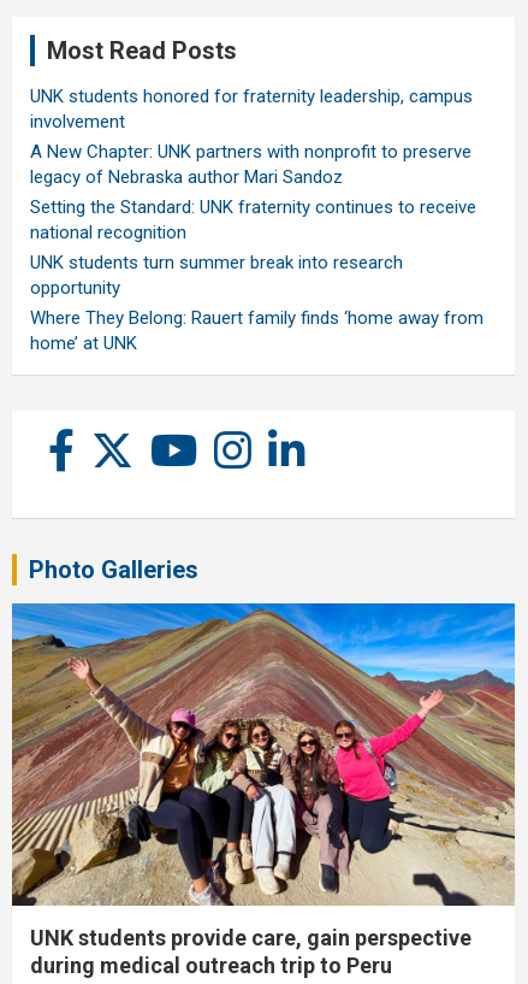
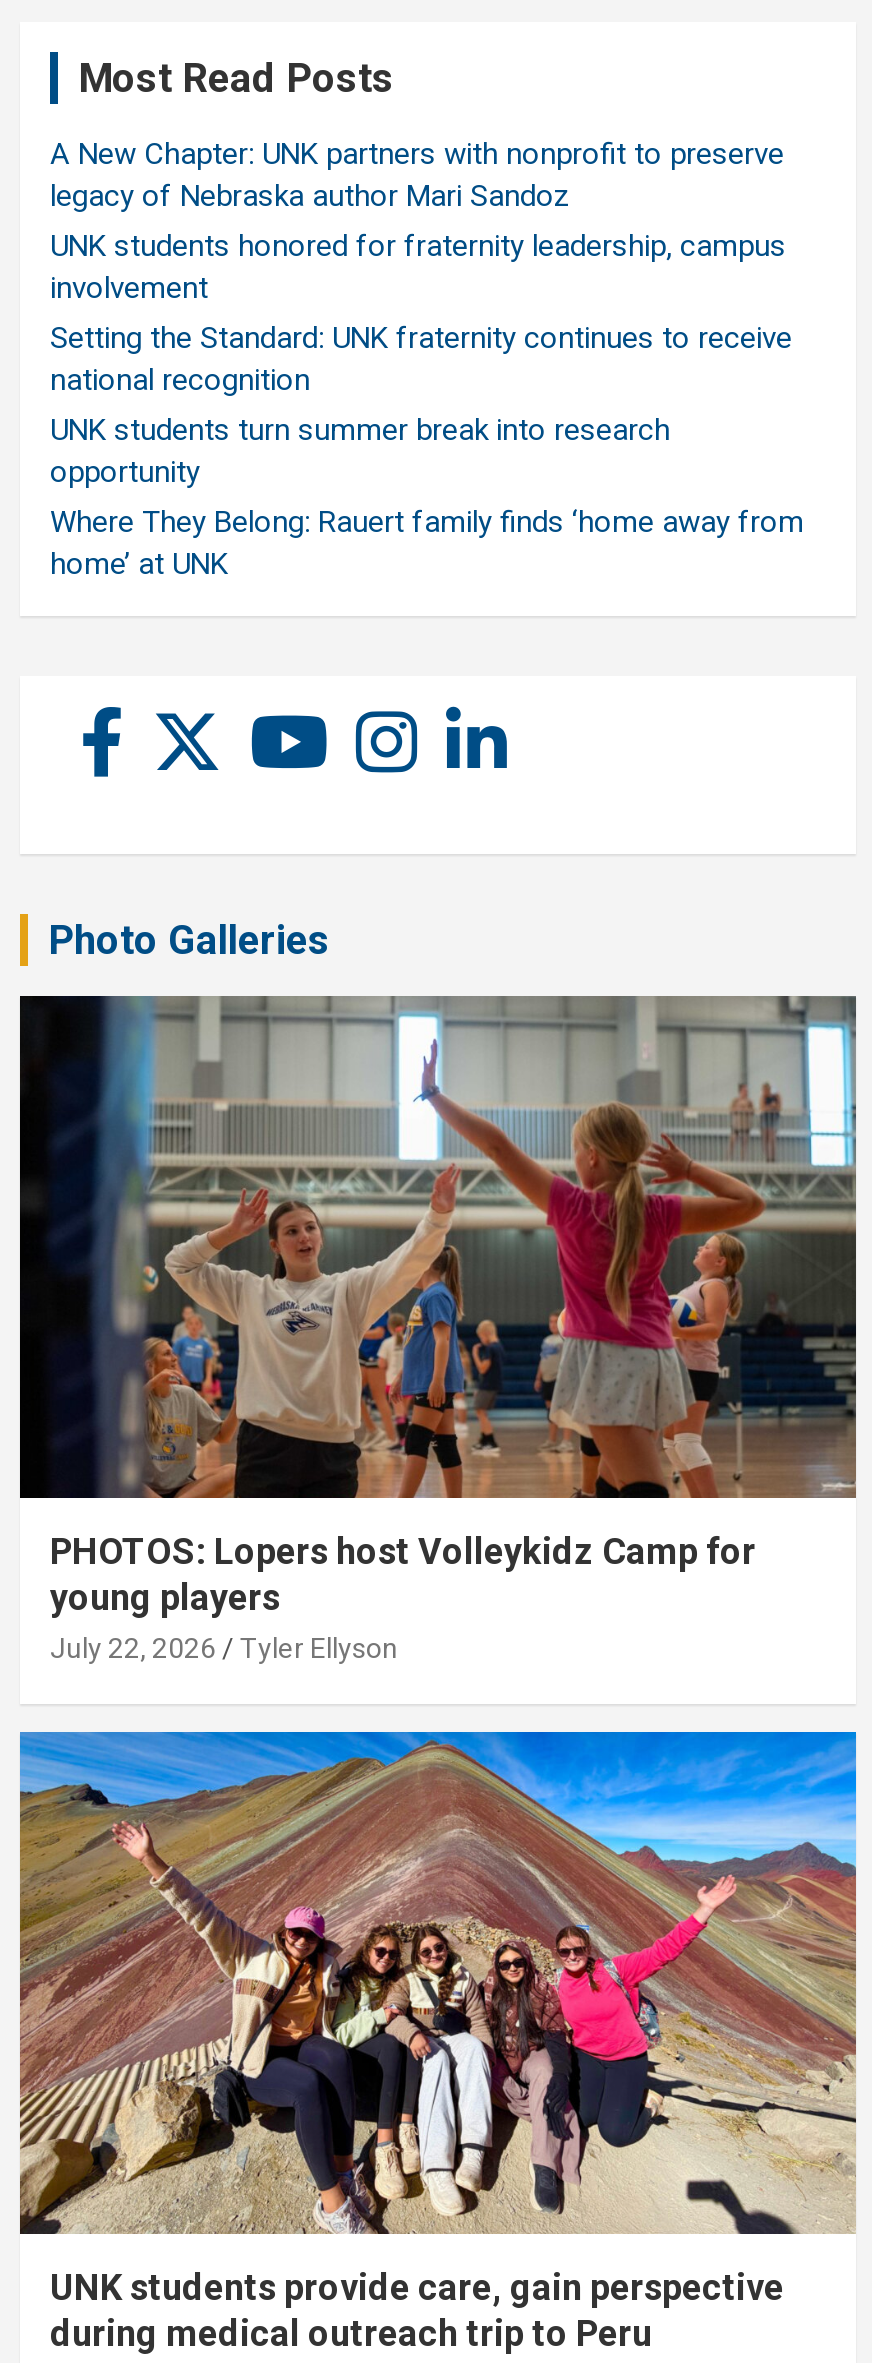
moved up: A New Chapter: UNK partners with nonprofit to preserve | legacy of Nebraska author Mari Sandoz

+ [image]
+ PHOTOS: Lopers host Volleykidz Camp for
+ young players
+ July 22, 2026
+ Tyler Ellyson
